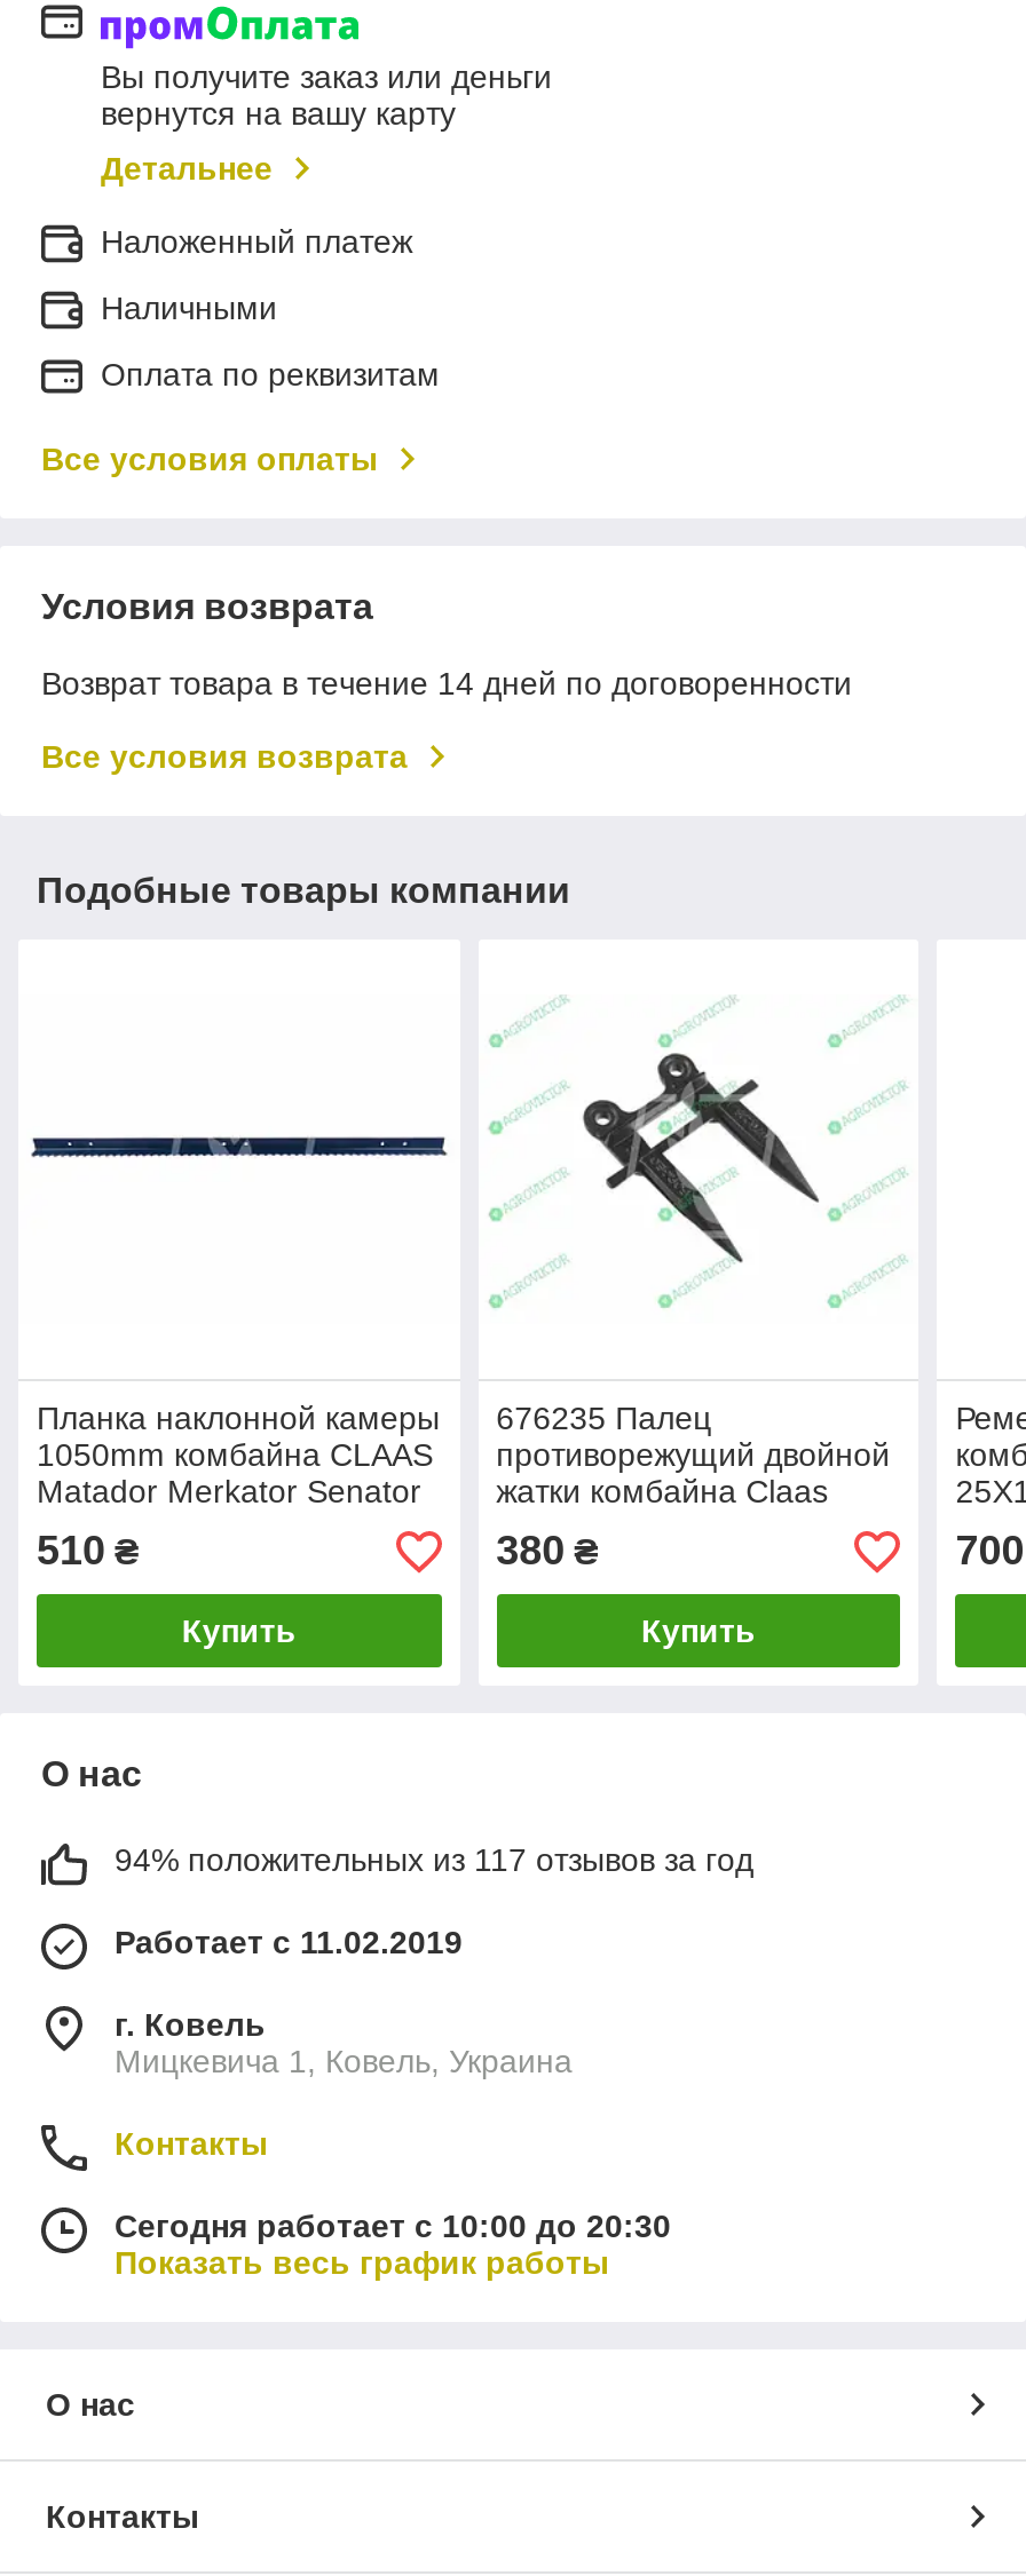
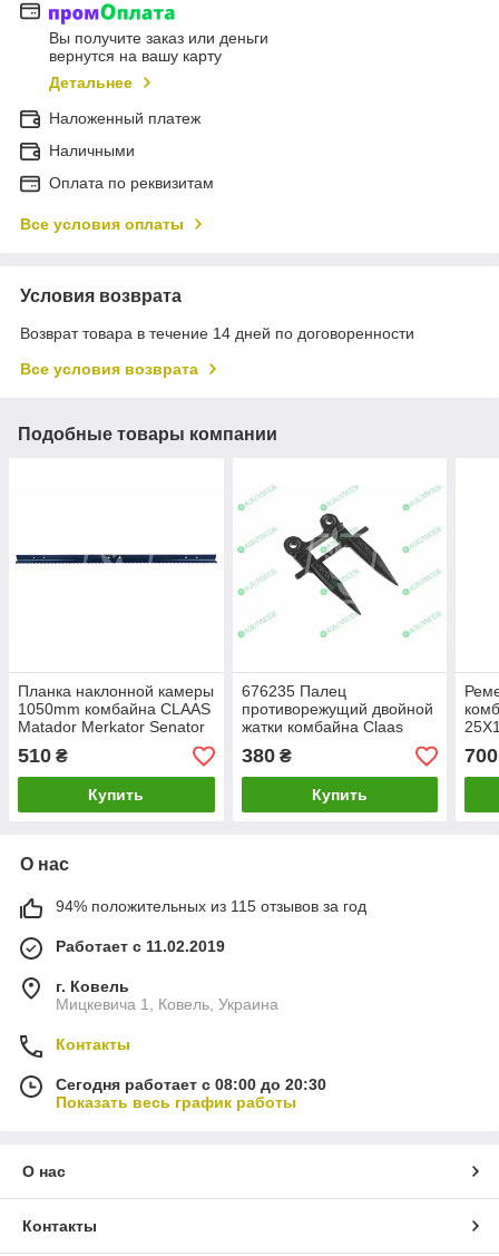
- 94% положительных из 117 отзывов за год
+ 94% положительных из 115 отзывов за год

- Сегодня работает с 10:00 до 20:30
+ Сегодня работает с 08:00 до 20:30
